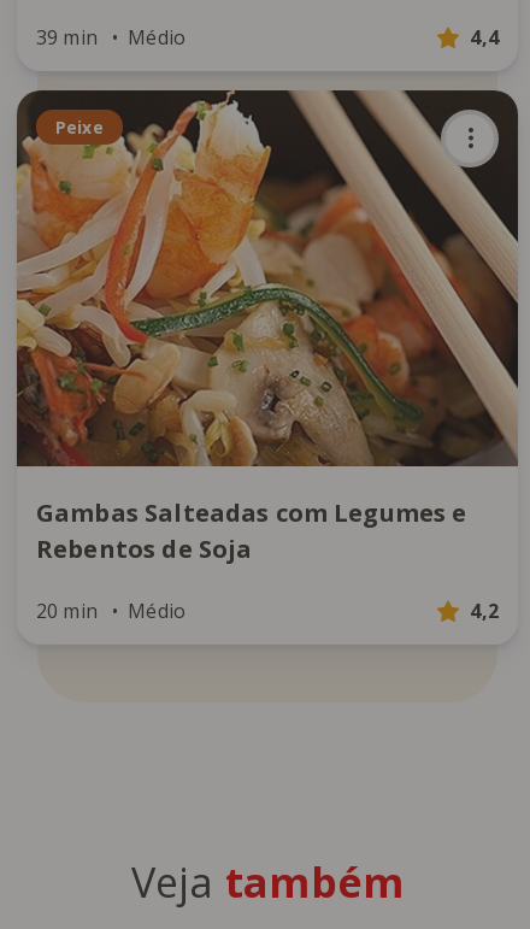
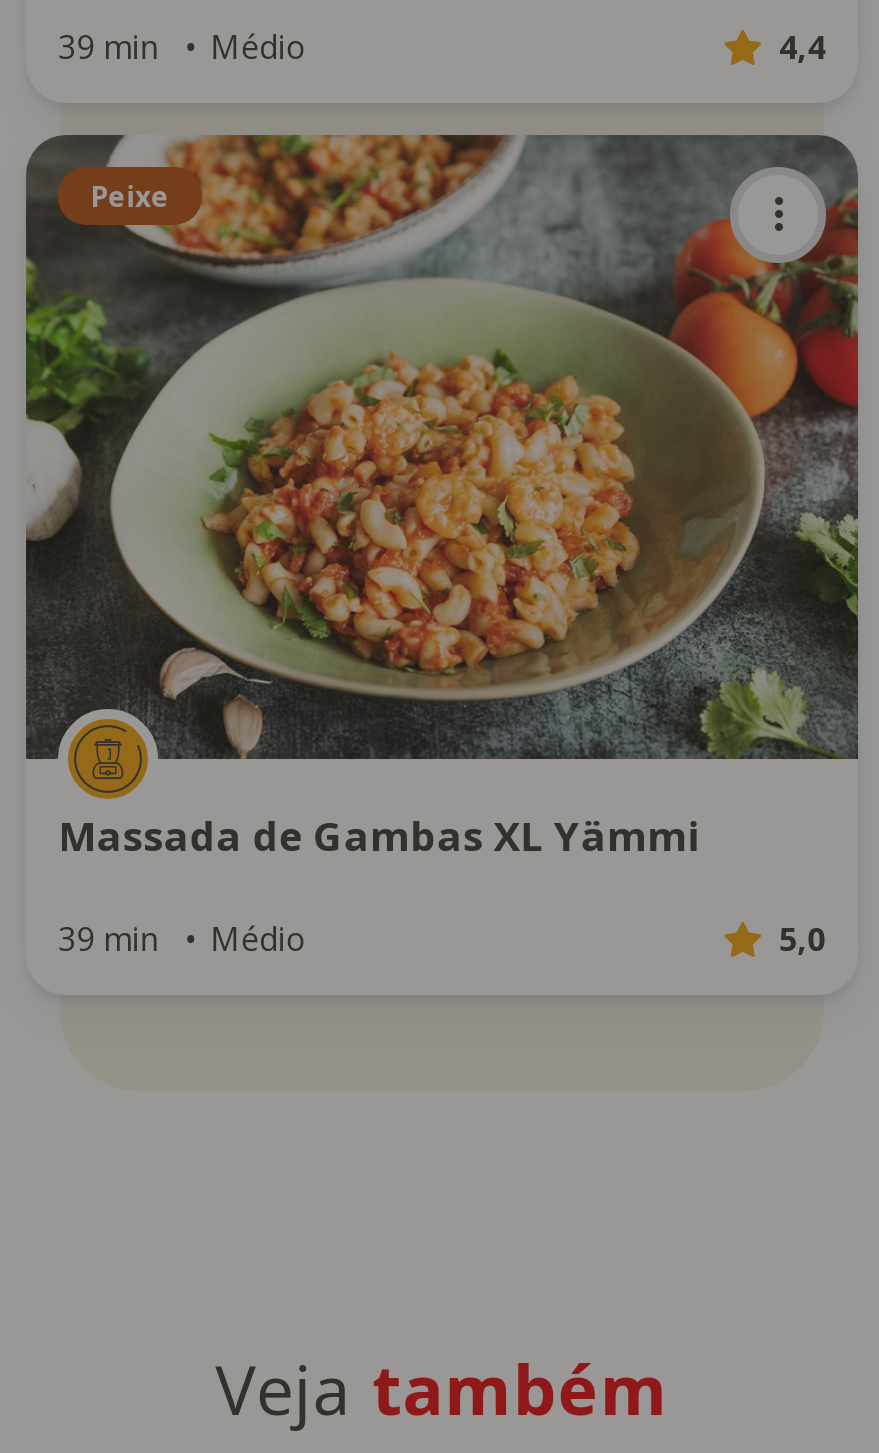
- [image]
- Gambas Salteadas com Legumes e
- Rebentos de Soja
+ [image]
+ Massada de Gambas XL Yämmi

- 20 min Médio
+ 39 min Médio

- 4,2
+ 5,0
